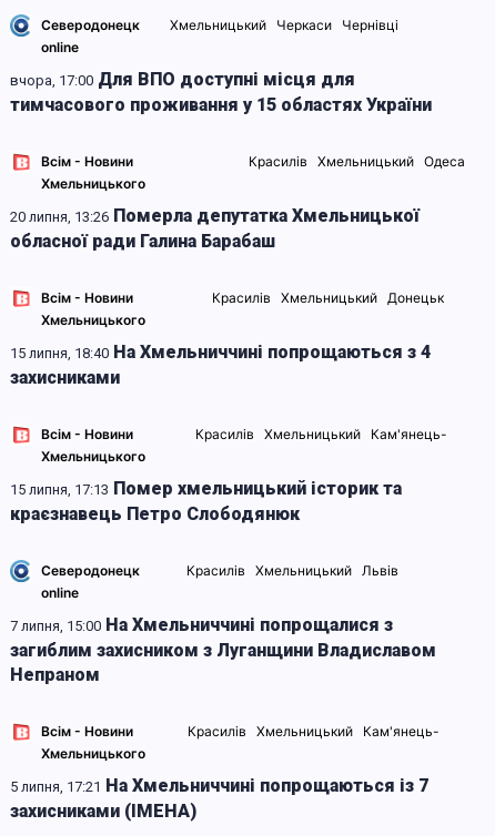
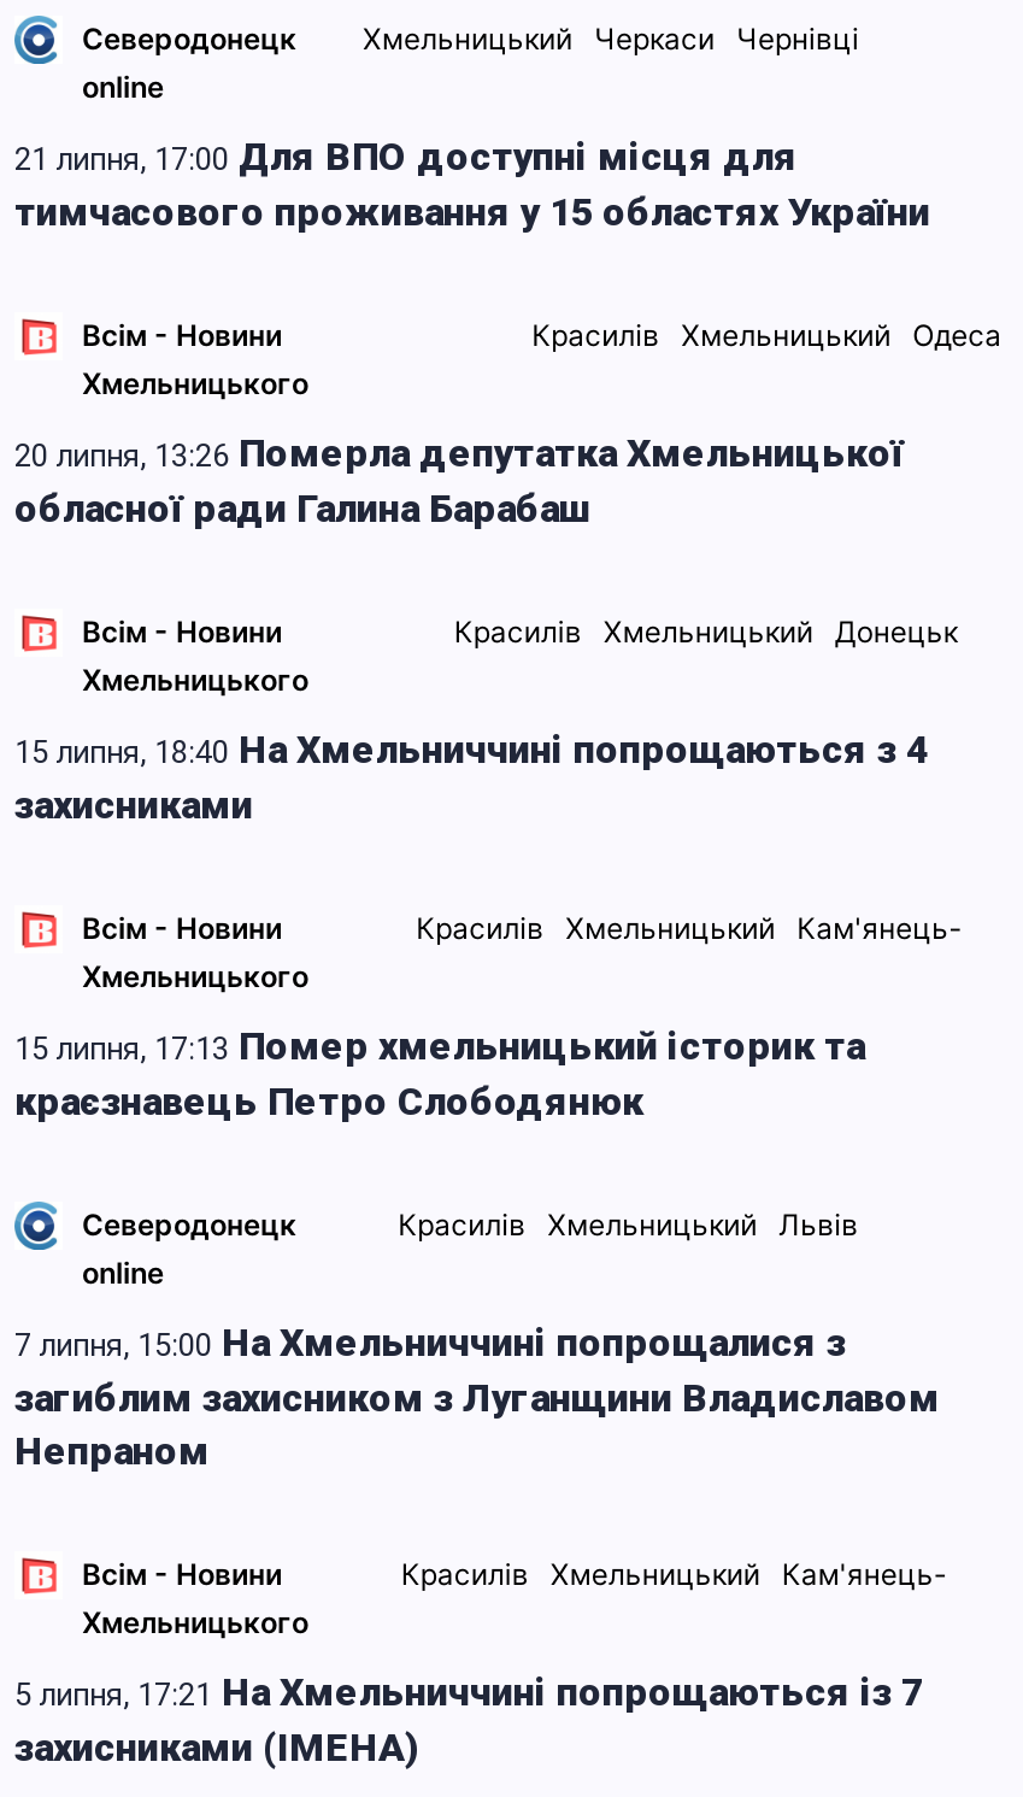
- вчора, 17:00 Для ВПО доступні місця для
+ 21 липня, 17:00 Для ВПО доступні місця для
